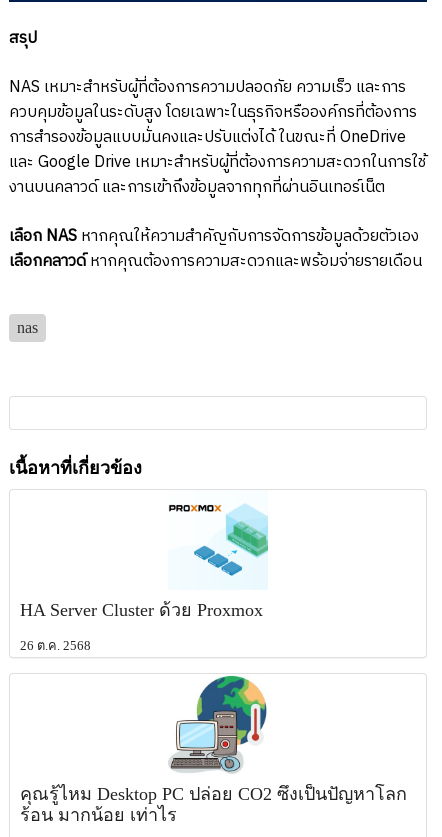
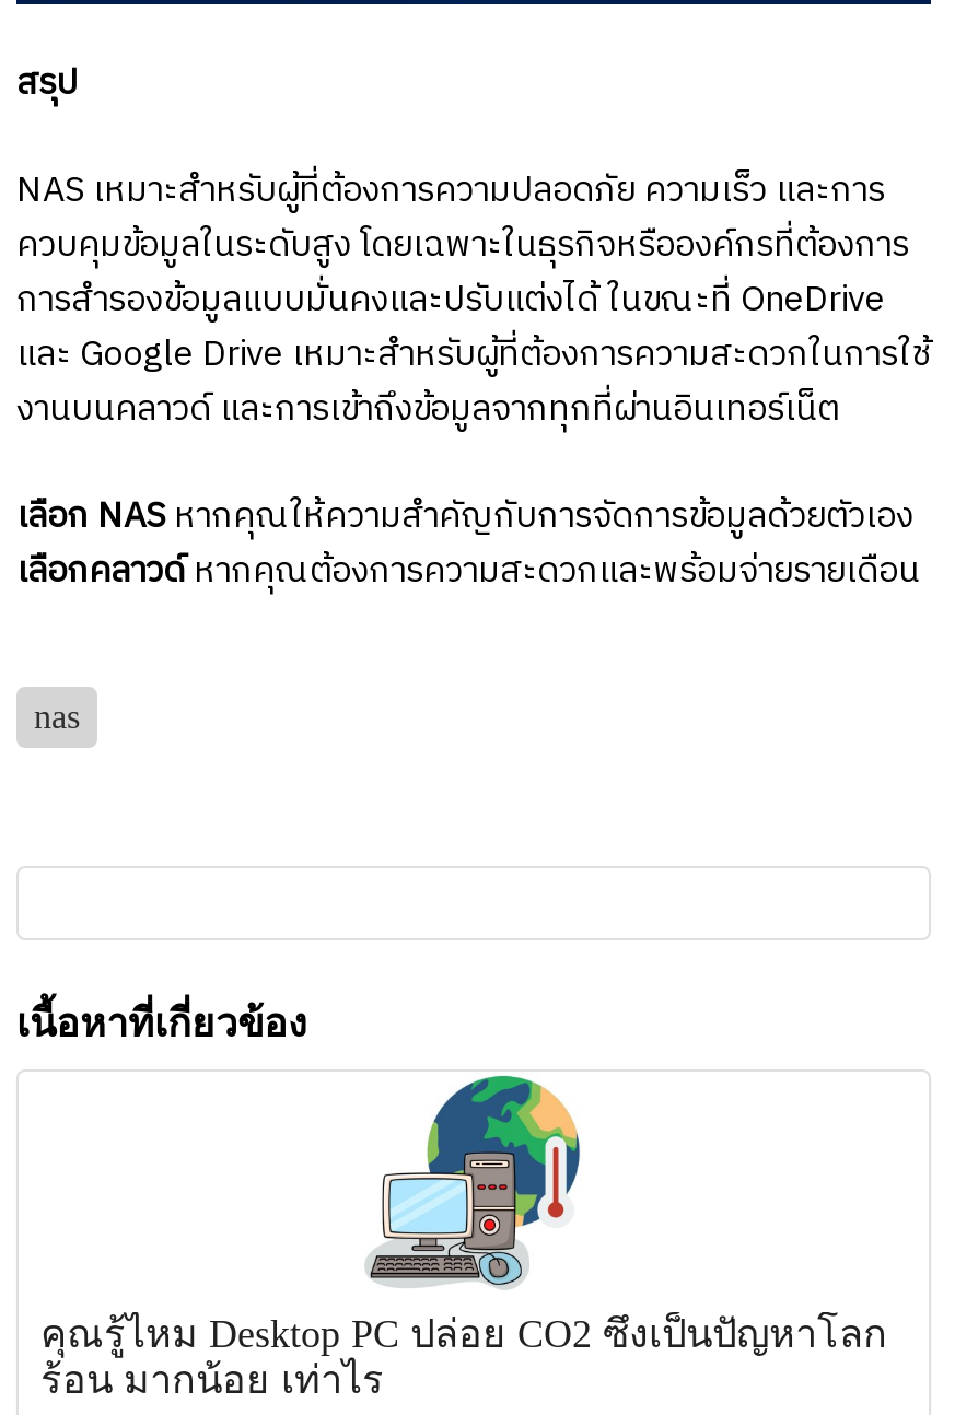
- [image]
- HA Server Cluster ด้วย Proxmox
- 26 ต.ค. 2568
